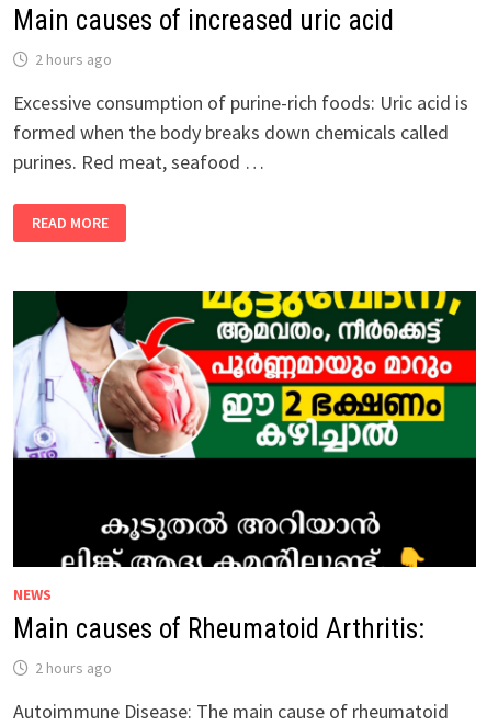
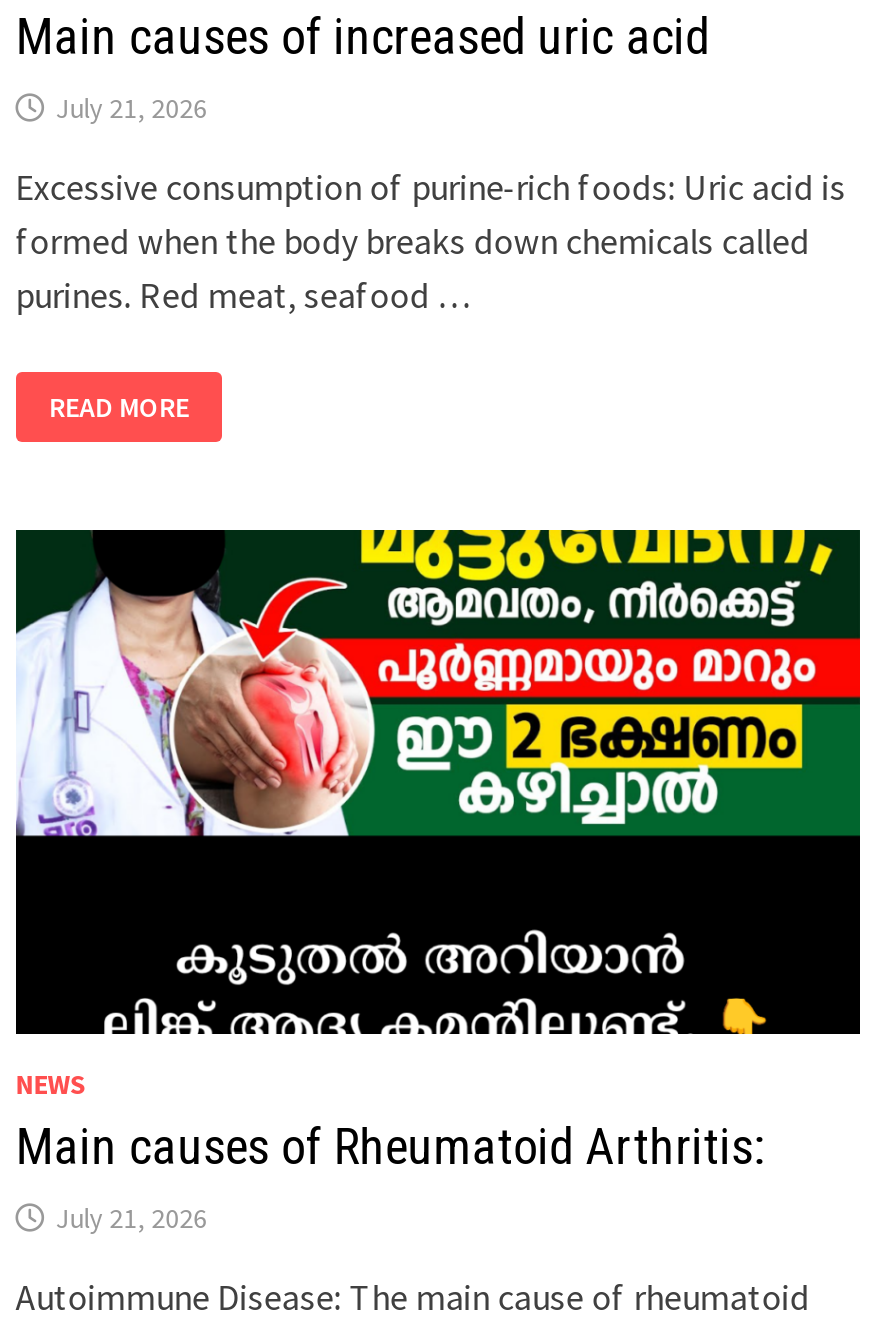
- 2 hours ago
+ July 21, 2026

- 2 hours ago
+ July 21, 2026
